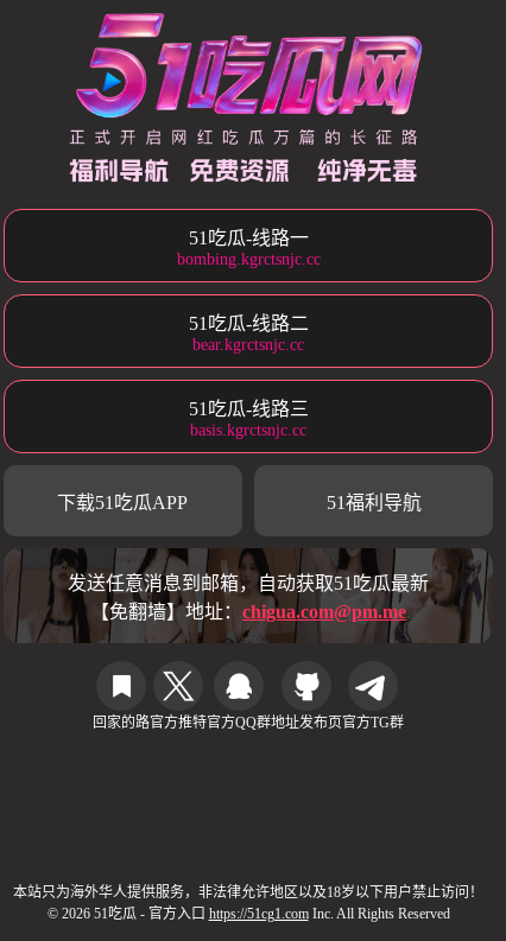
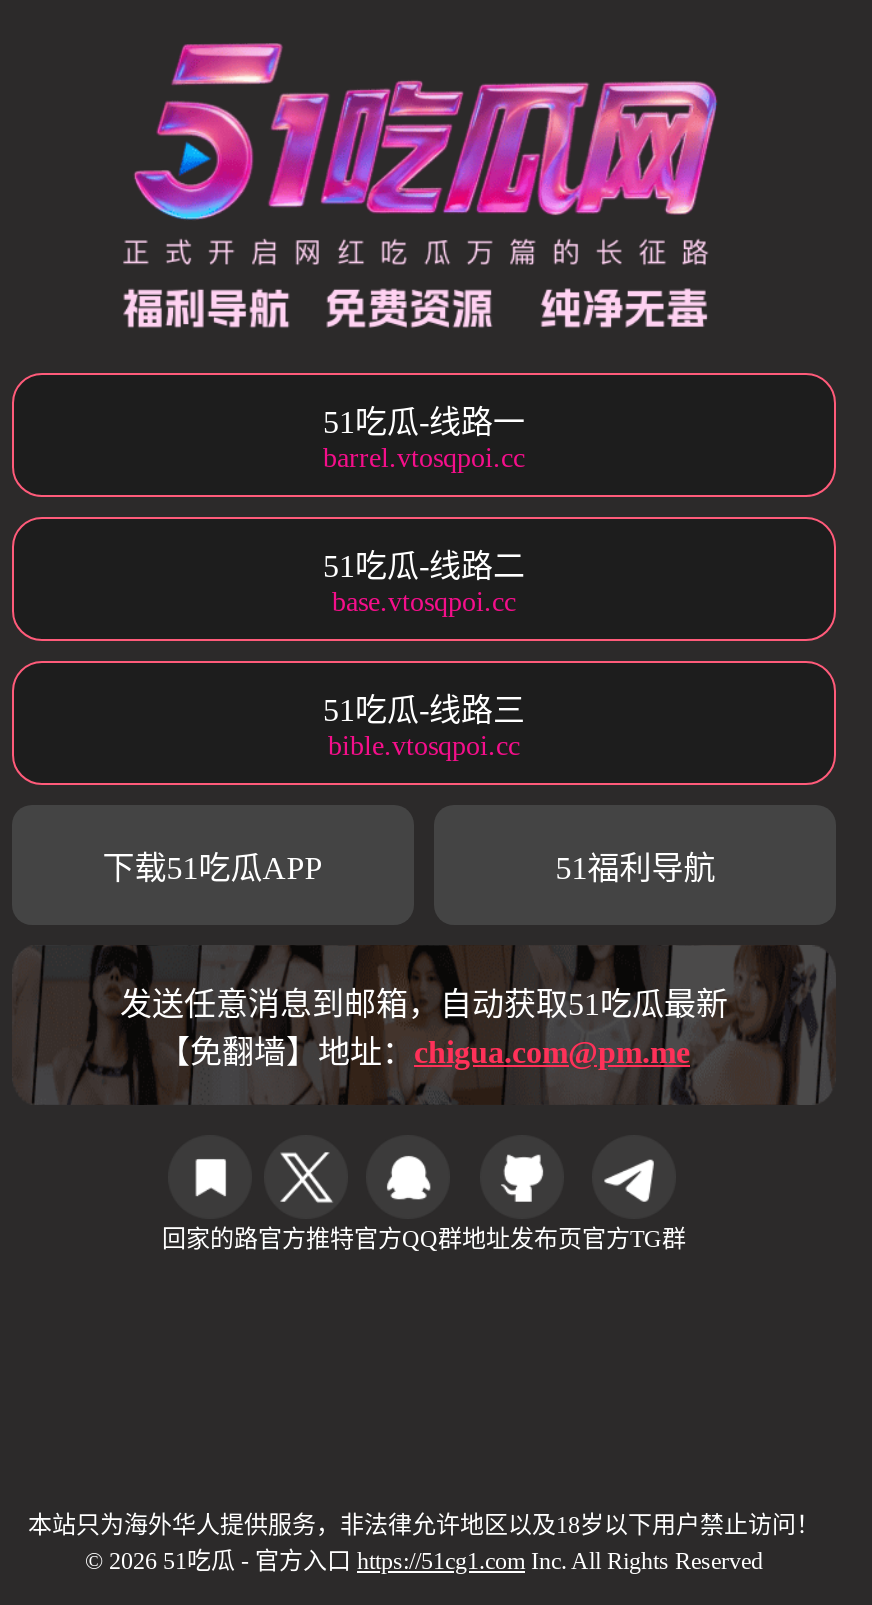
- bombing.kgrctsnjc.cc
+ barrel.vtosqpoi.cc

- bear.kgrctsnjc.cc
+ base.vtosqpoi.cc

- basis.kgrctsnjc.cc
+ bible.vtosqpoi.cc
